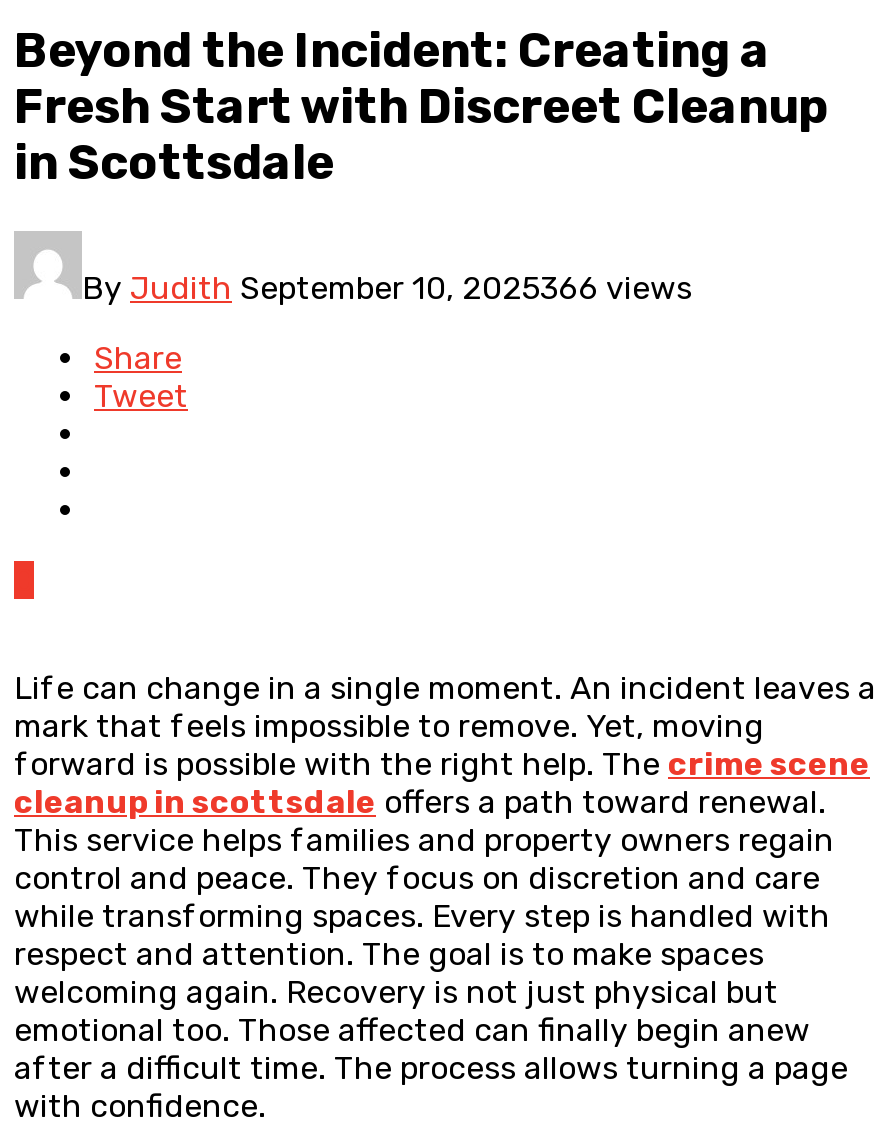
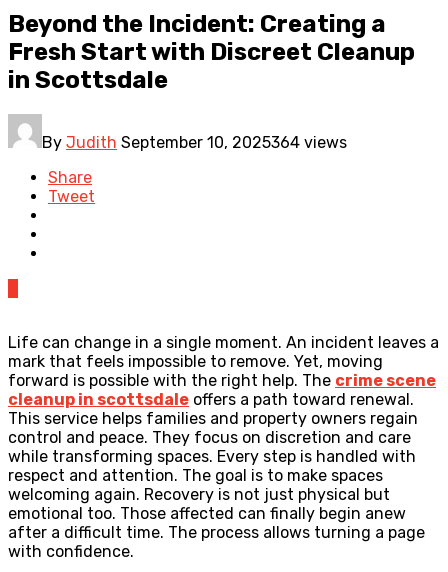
- By Judith September 10, 2025366 views
+ By Judith September 10, 2025364 views
